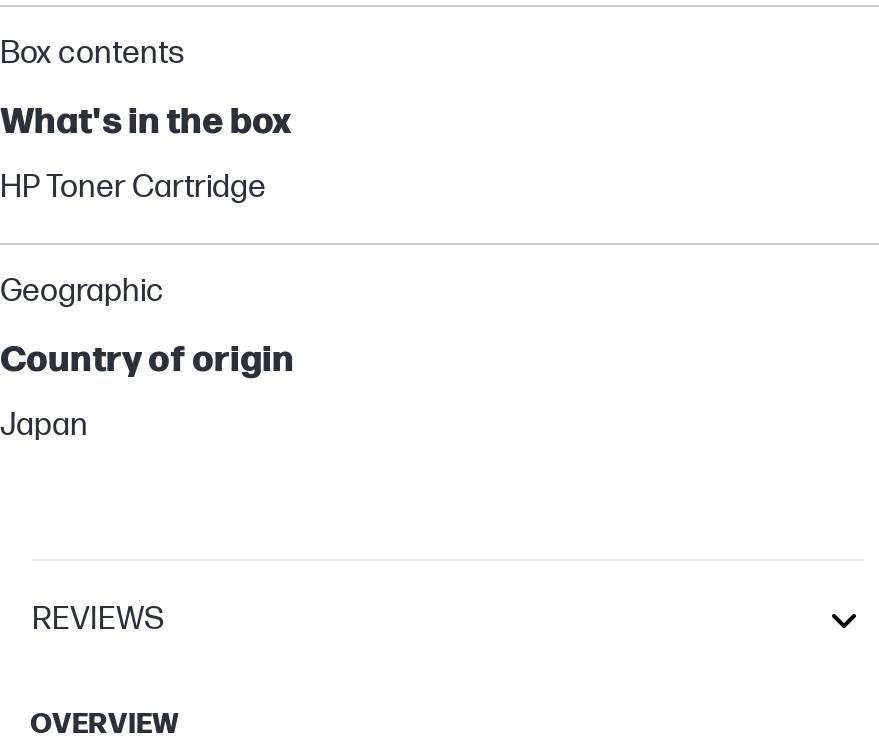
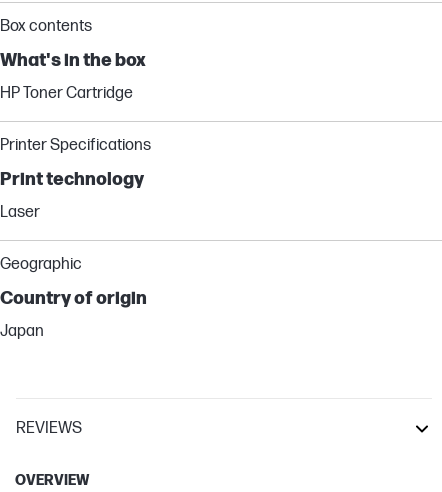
+ Printer Specifications
+ Print technology
+ Laser
